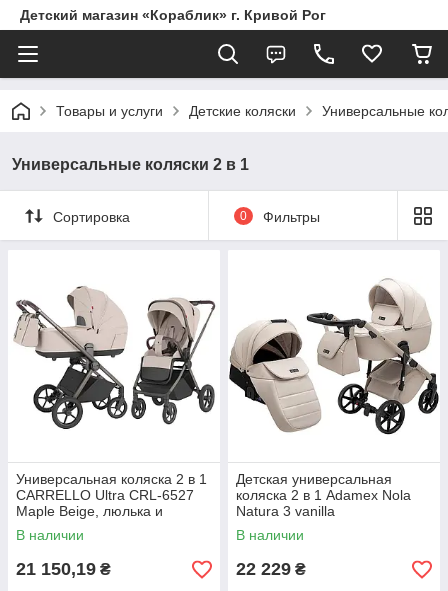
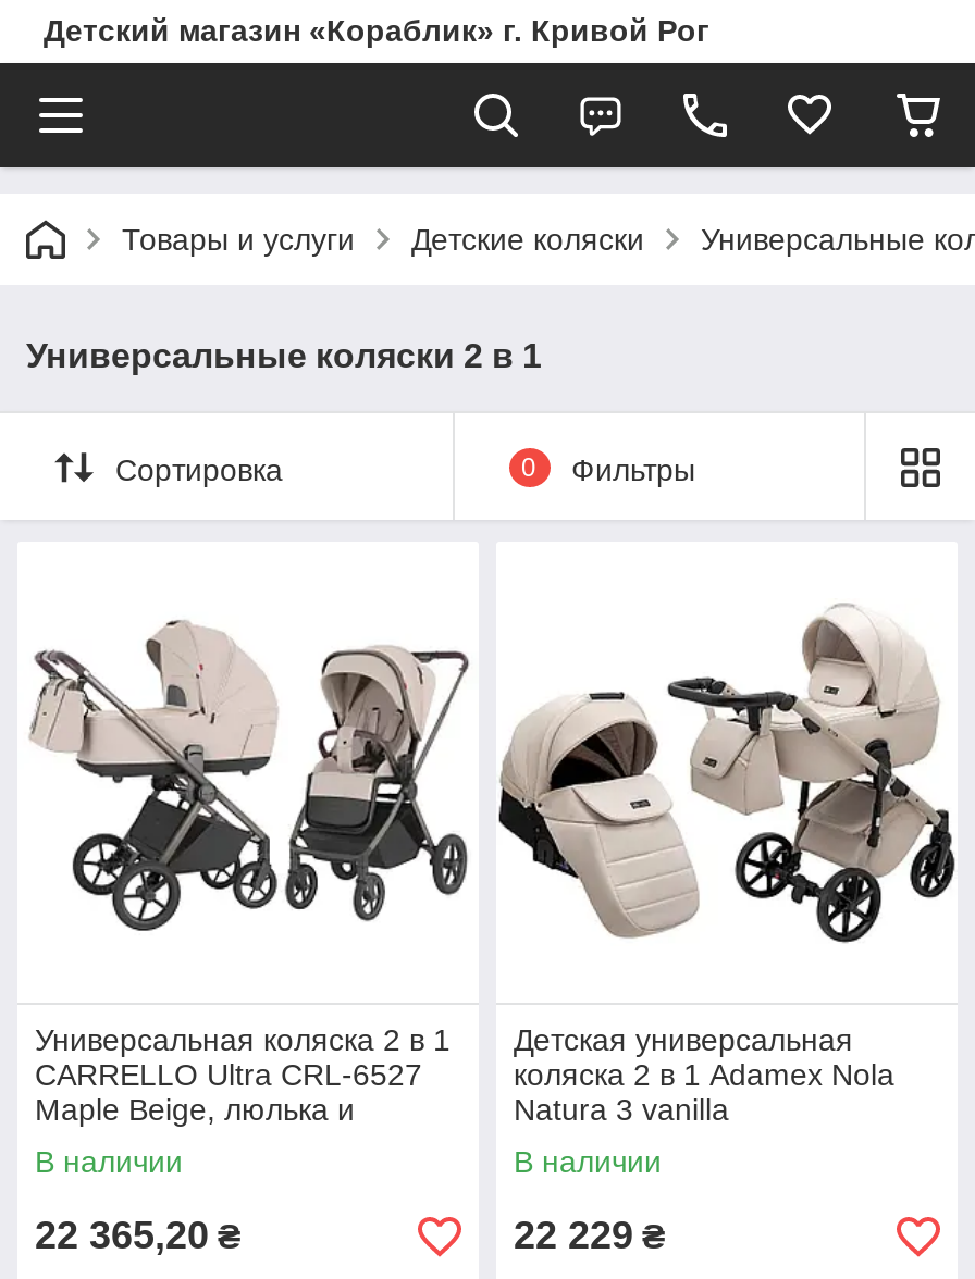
- 21 150,19 ₴
+ 22 365,20 ₴
